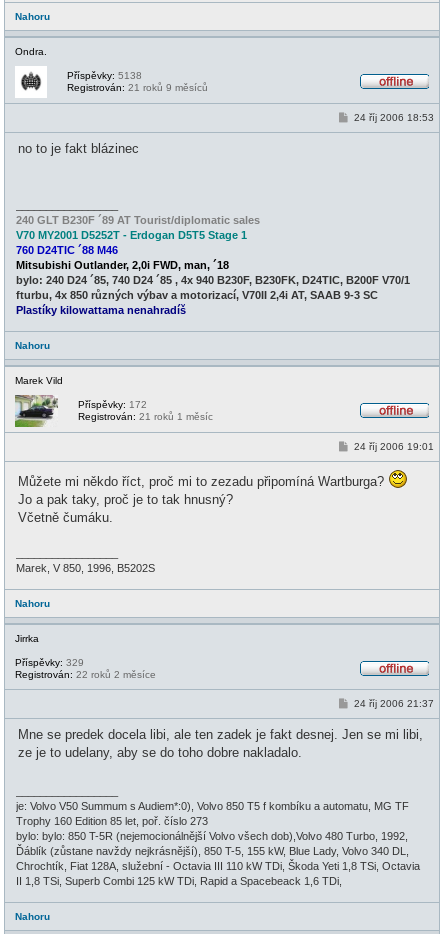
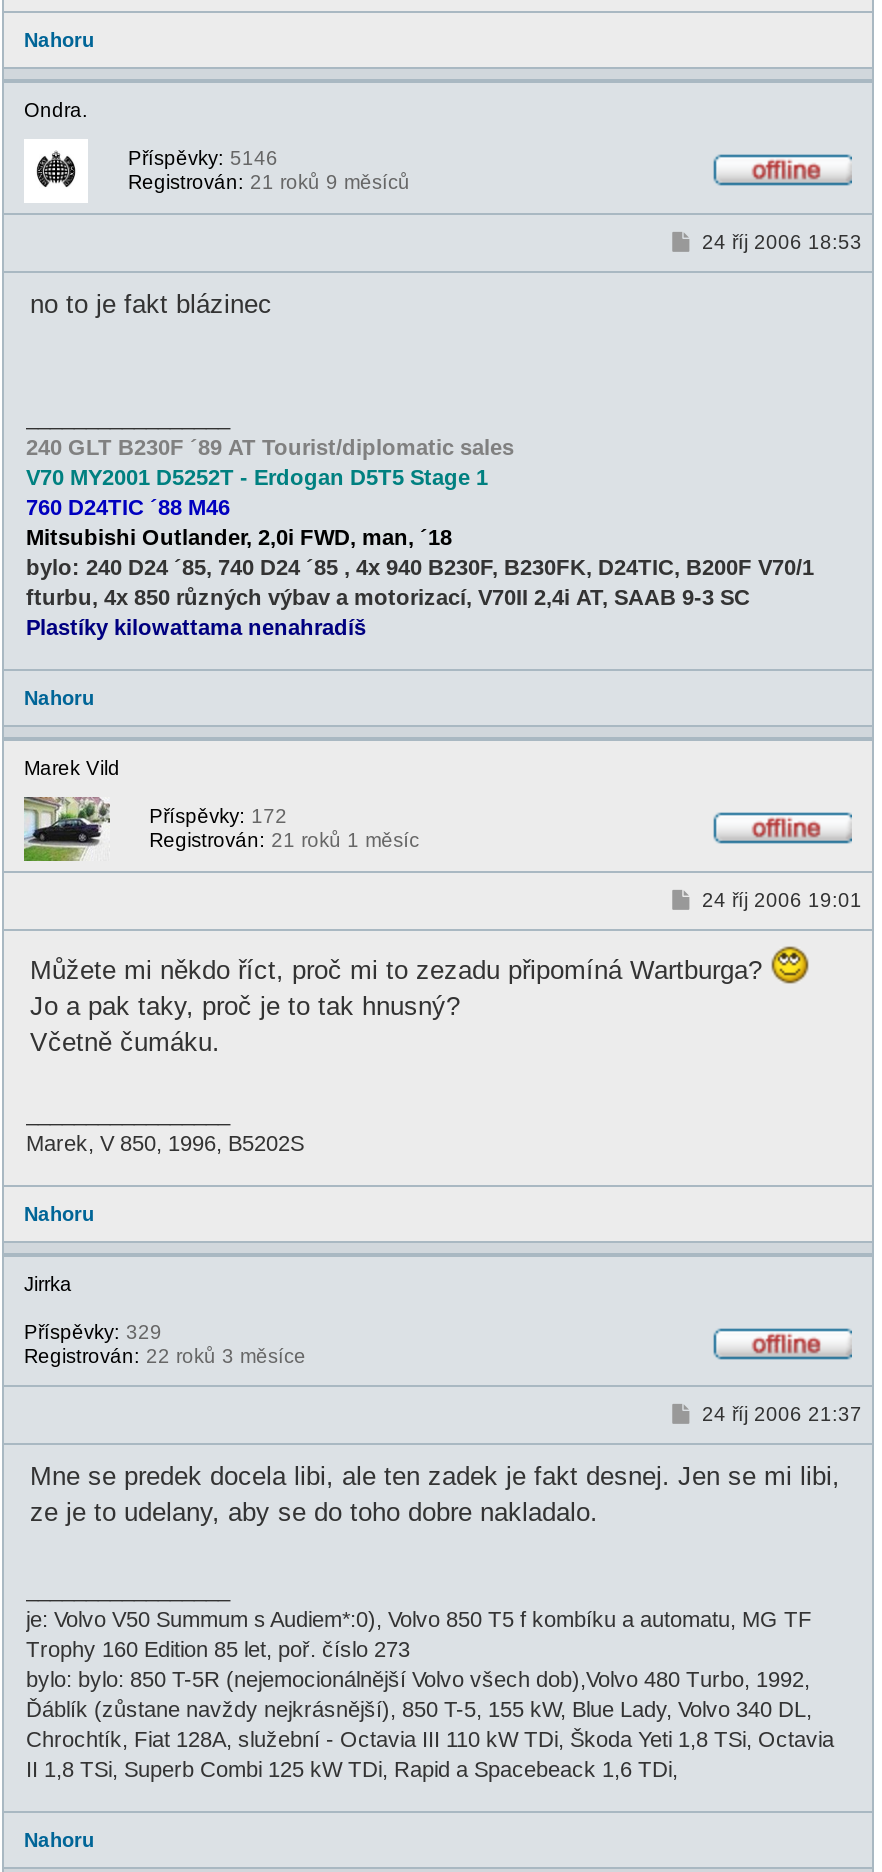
- Příspěvky: 5138
+ Příspěvky: 5146

- Registrován: 22 roků 2 měsíce
+ Registrován: 22 roků 3 měsíce
